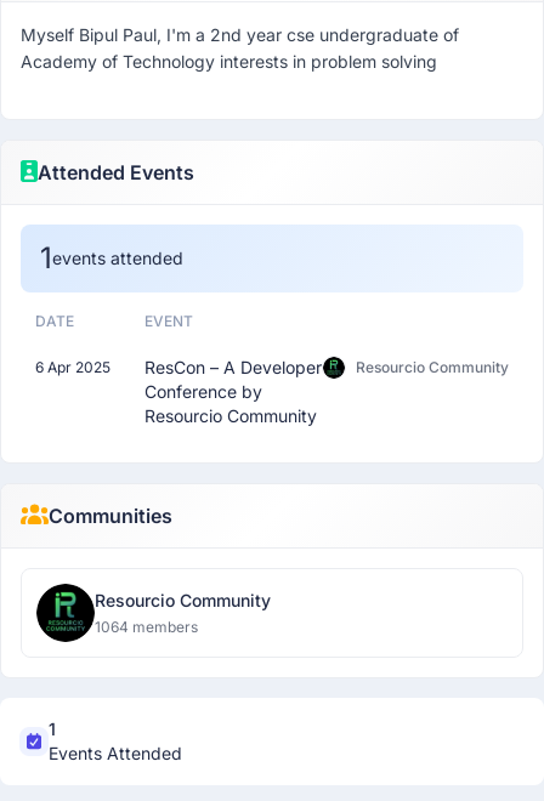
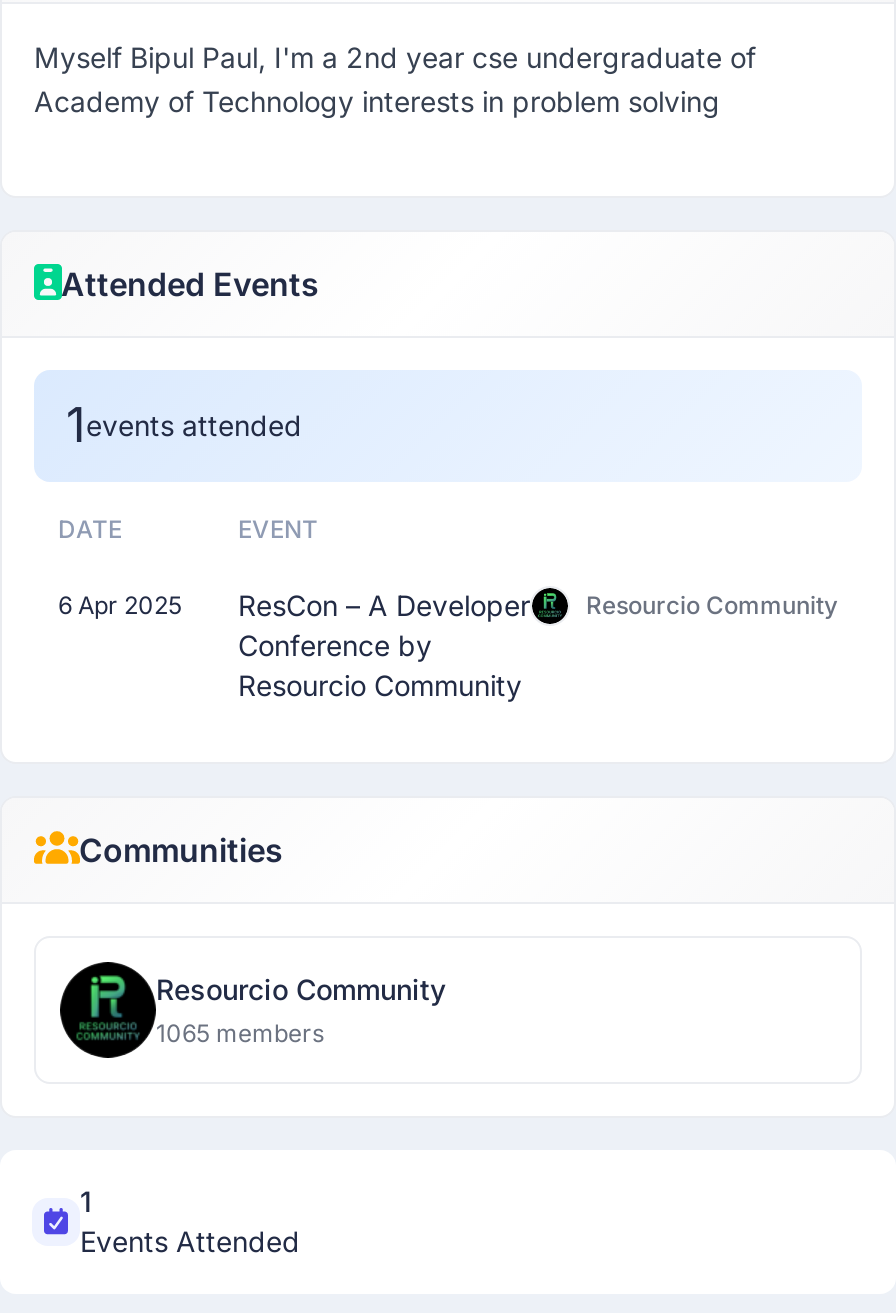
- 1064 members
+ 1065 members
